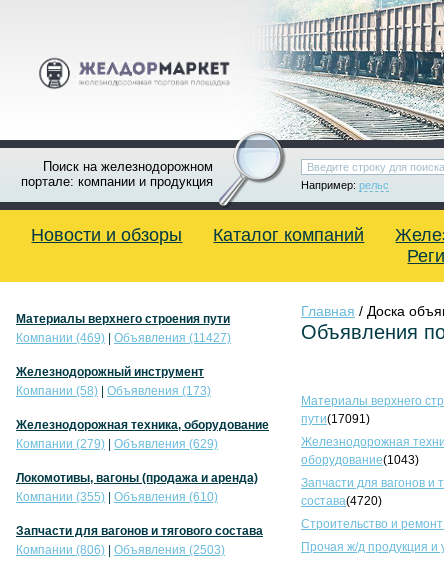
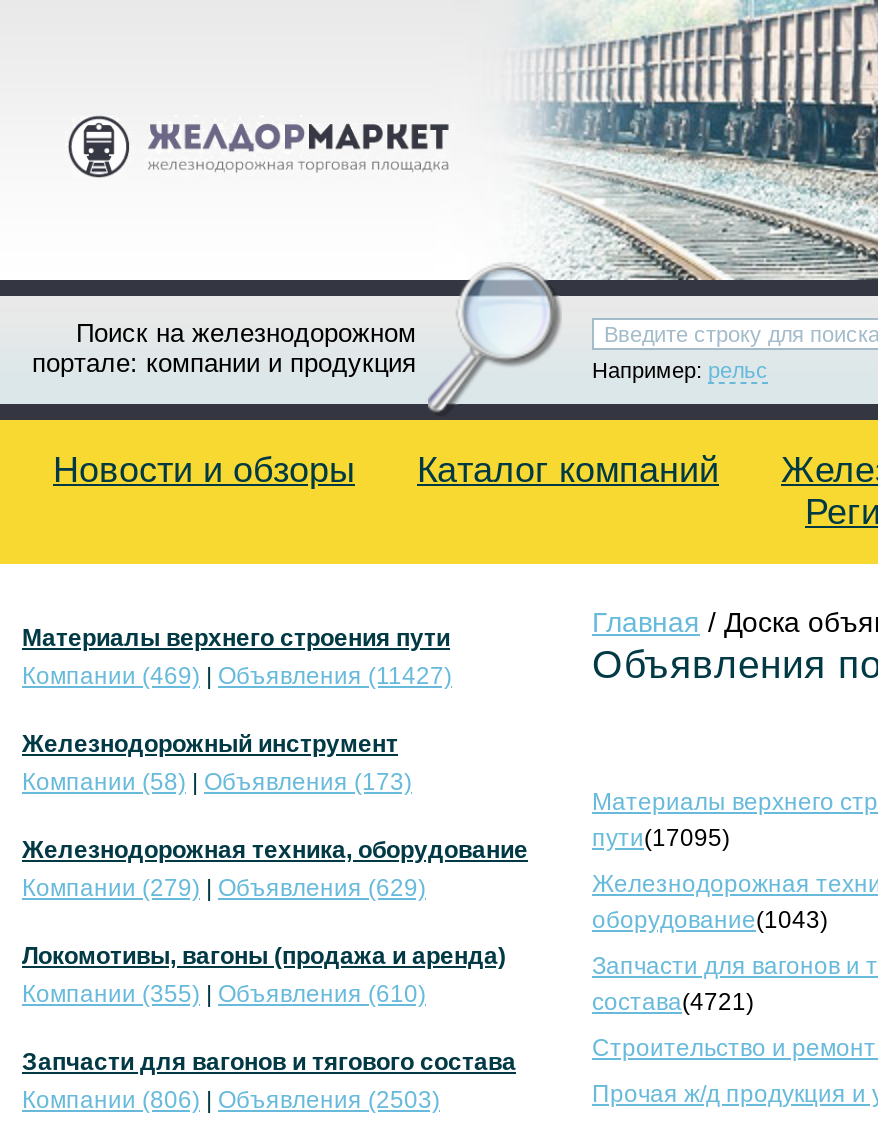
- пути(17091)
+ пути(17095)

- состава(4720)
+ состава(4721)
